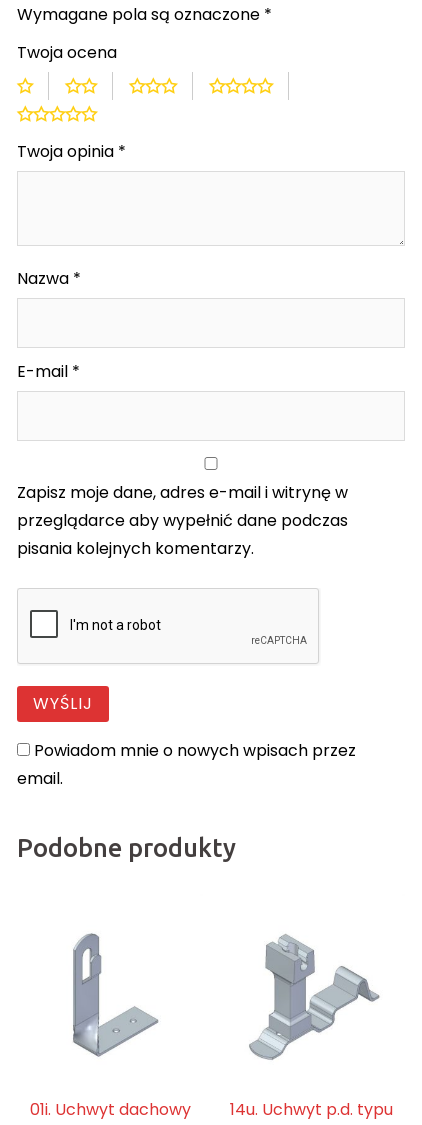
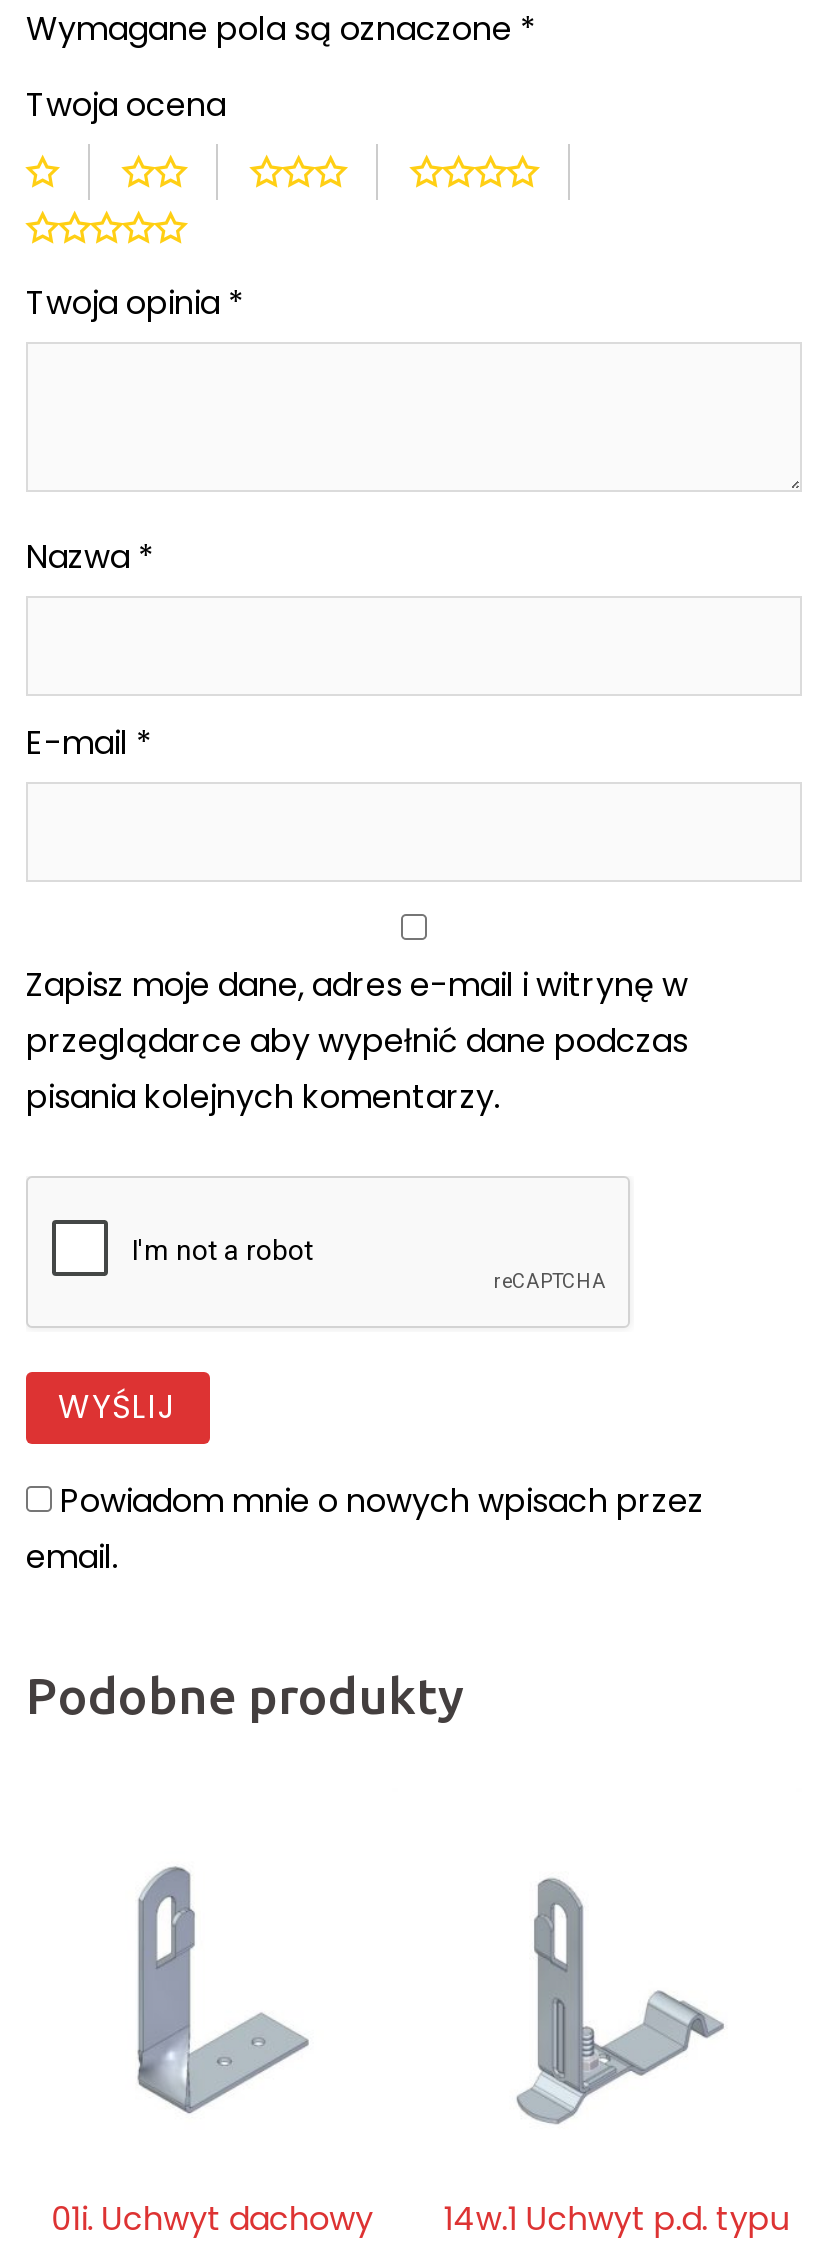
- [image]
- 14u. Uchwyt p.d. typu
+ [image]
+ 14w.1 Uchwyt p.d. typu
